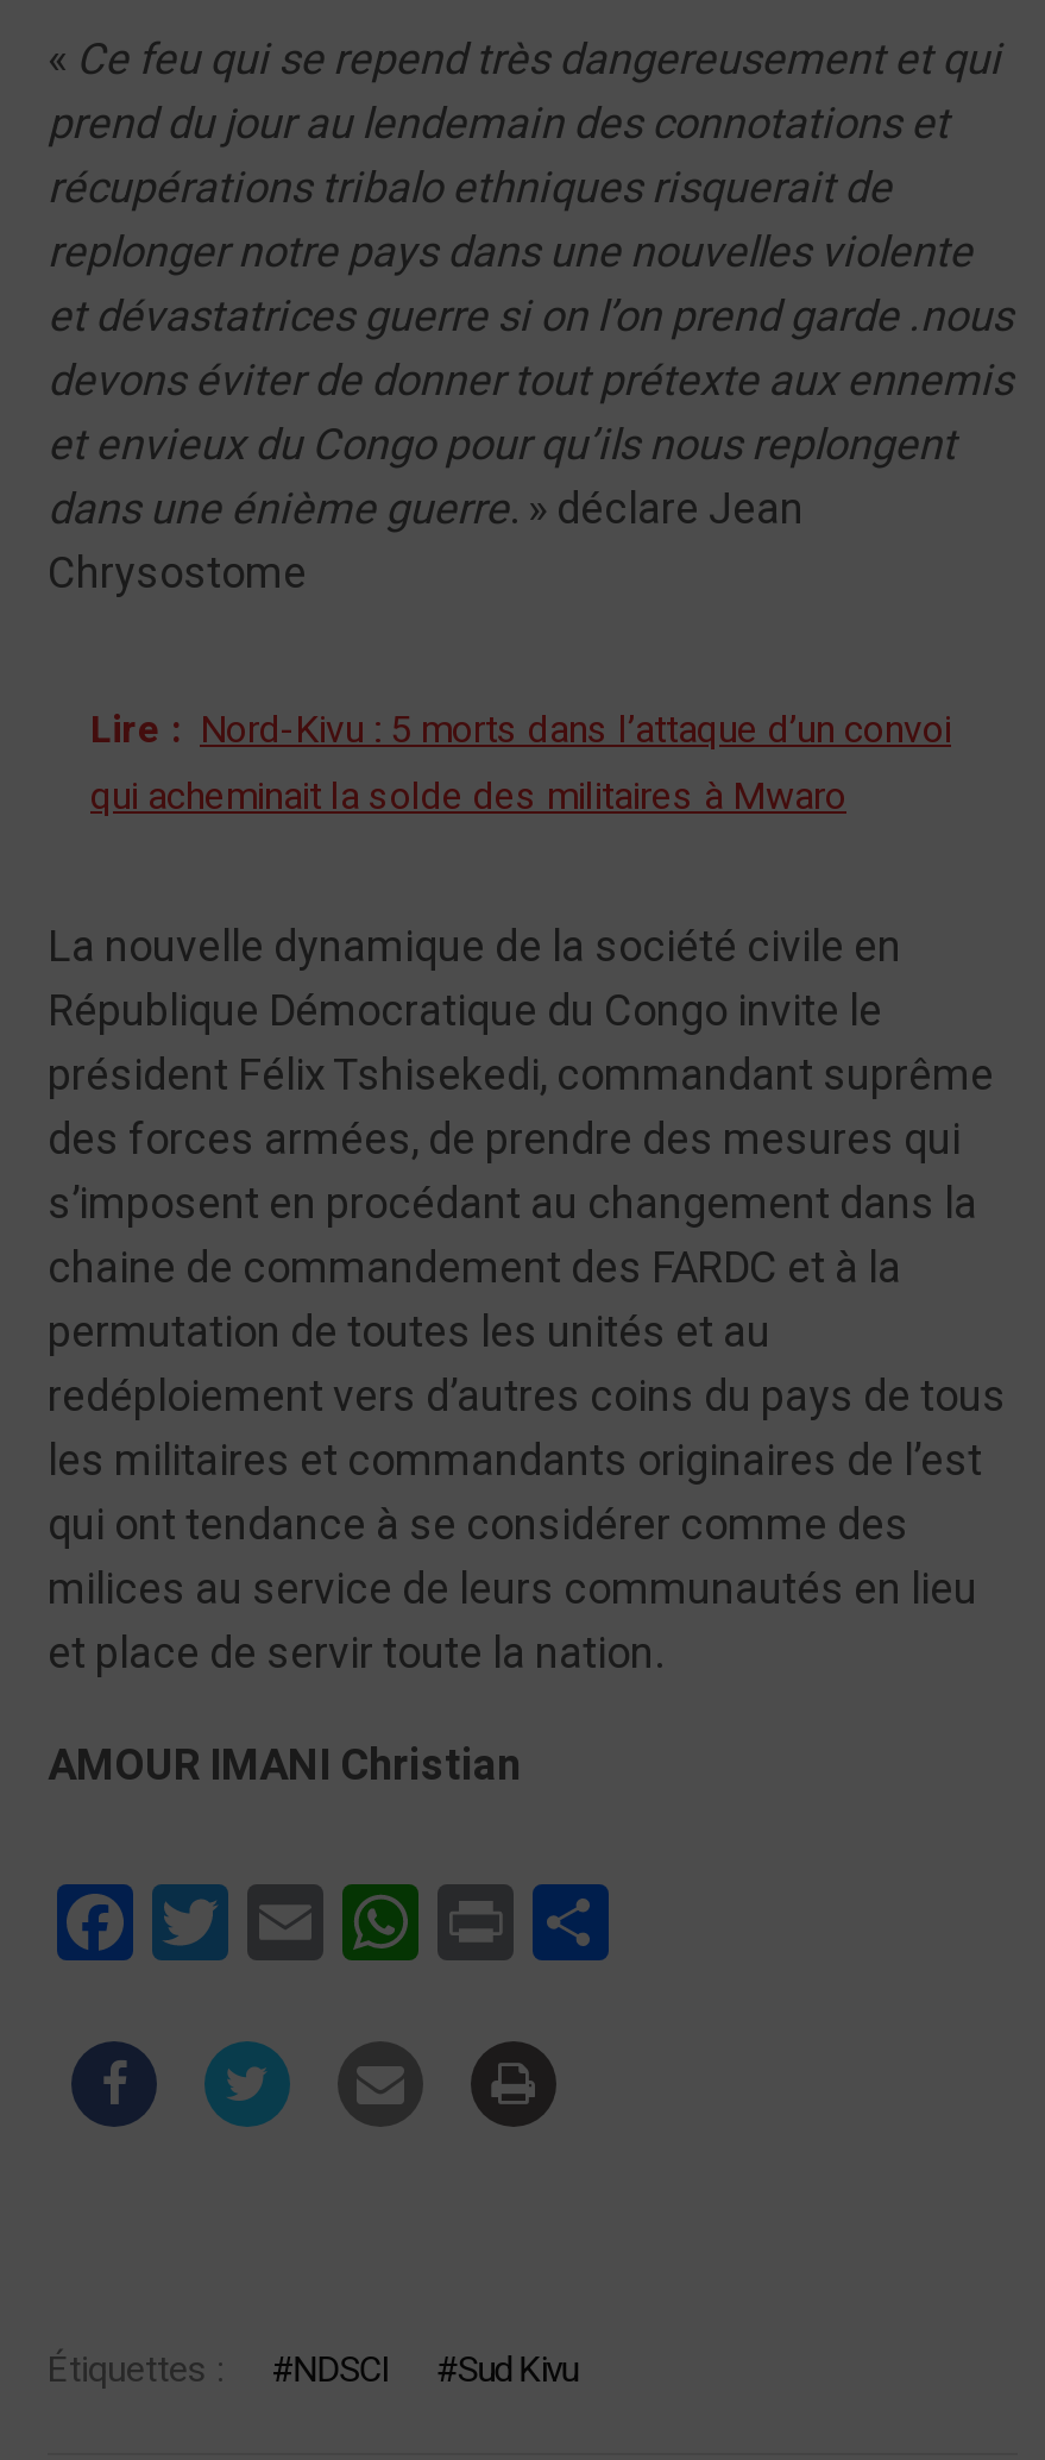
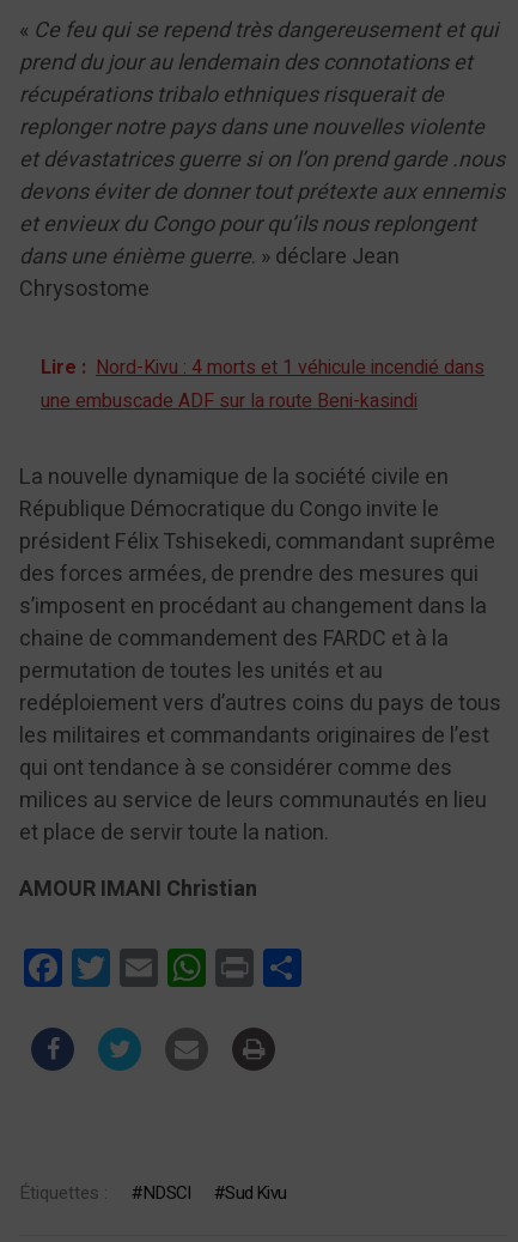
- Lire : Nord-Kivu : 5 morts dans l’attaque d’un convoi
- qui acheminait la solde des militaires à Mwaro
+ Lire : Nord-Kivu : 4 morts et 1 véhicule incendié dans
+ une embuscade ADF sur la route Beni-kasindi
